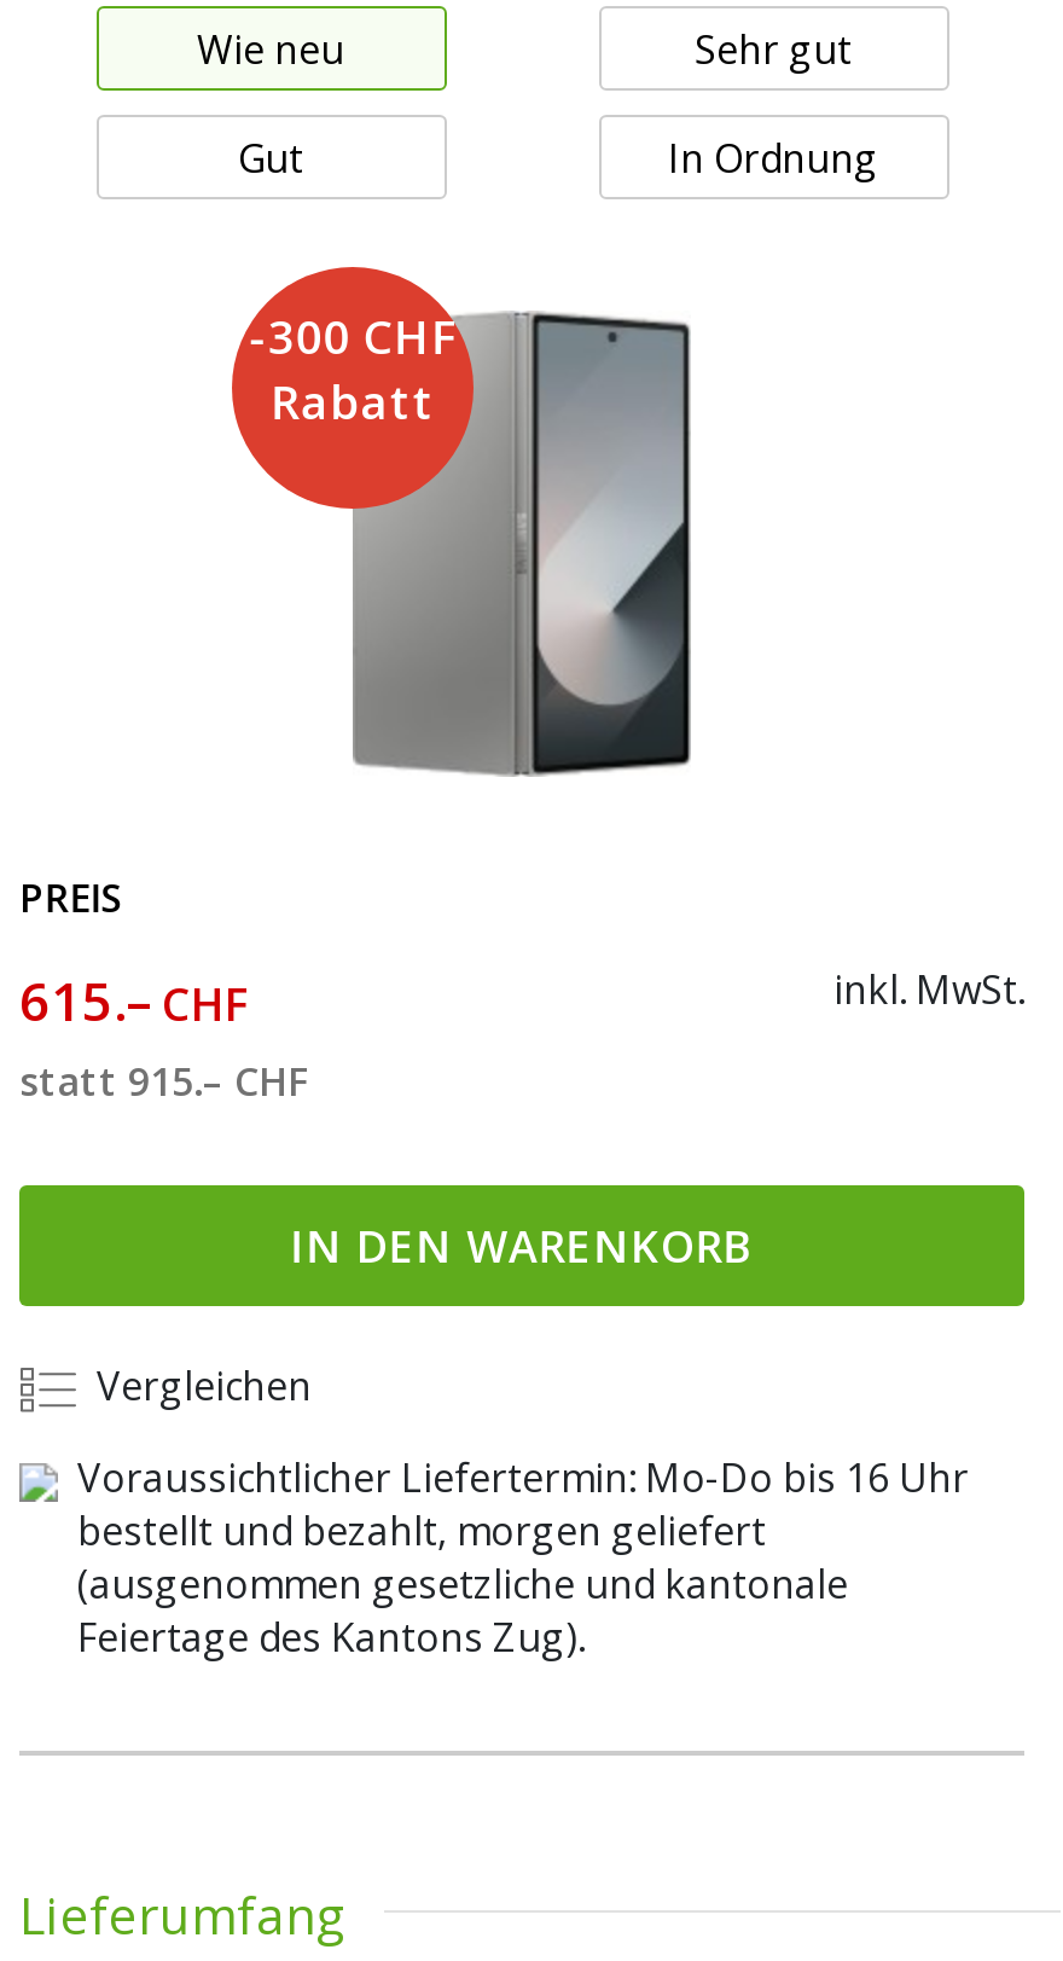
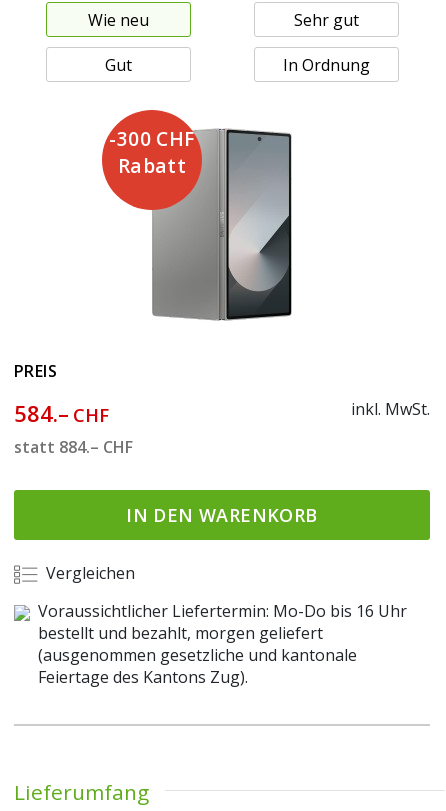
- 615.– CHF
+ 584.– CHF

- statt 915.– CHF
+ statt 884.– CHF
